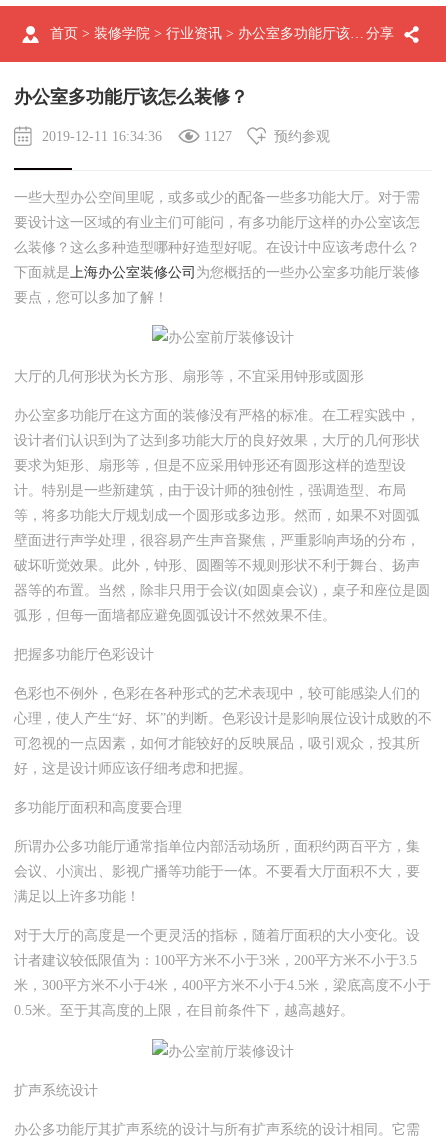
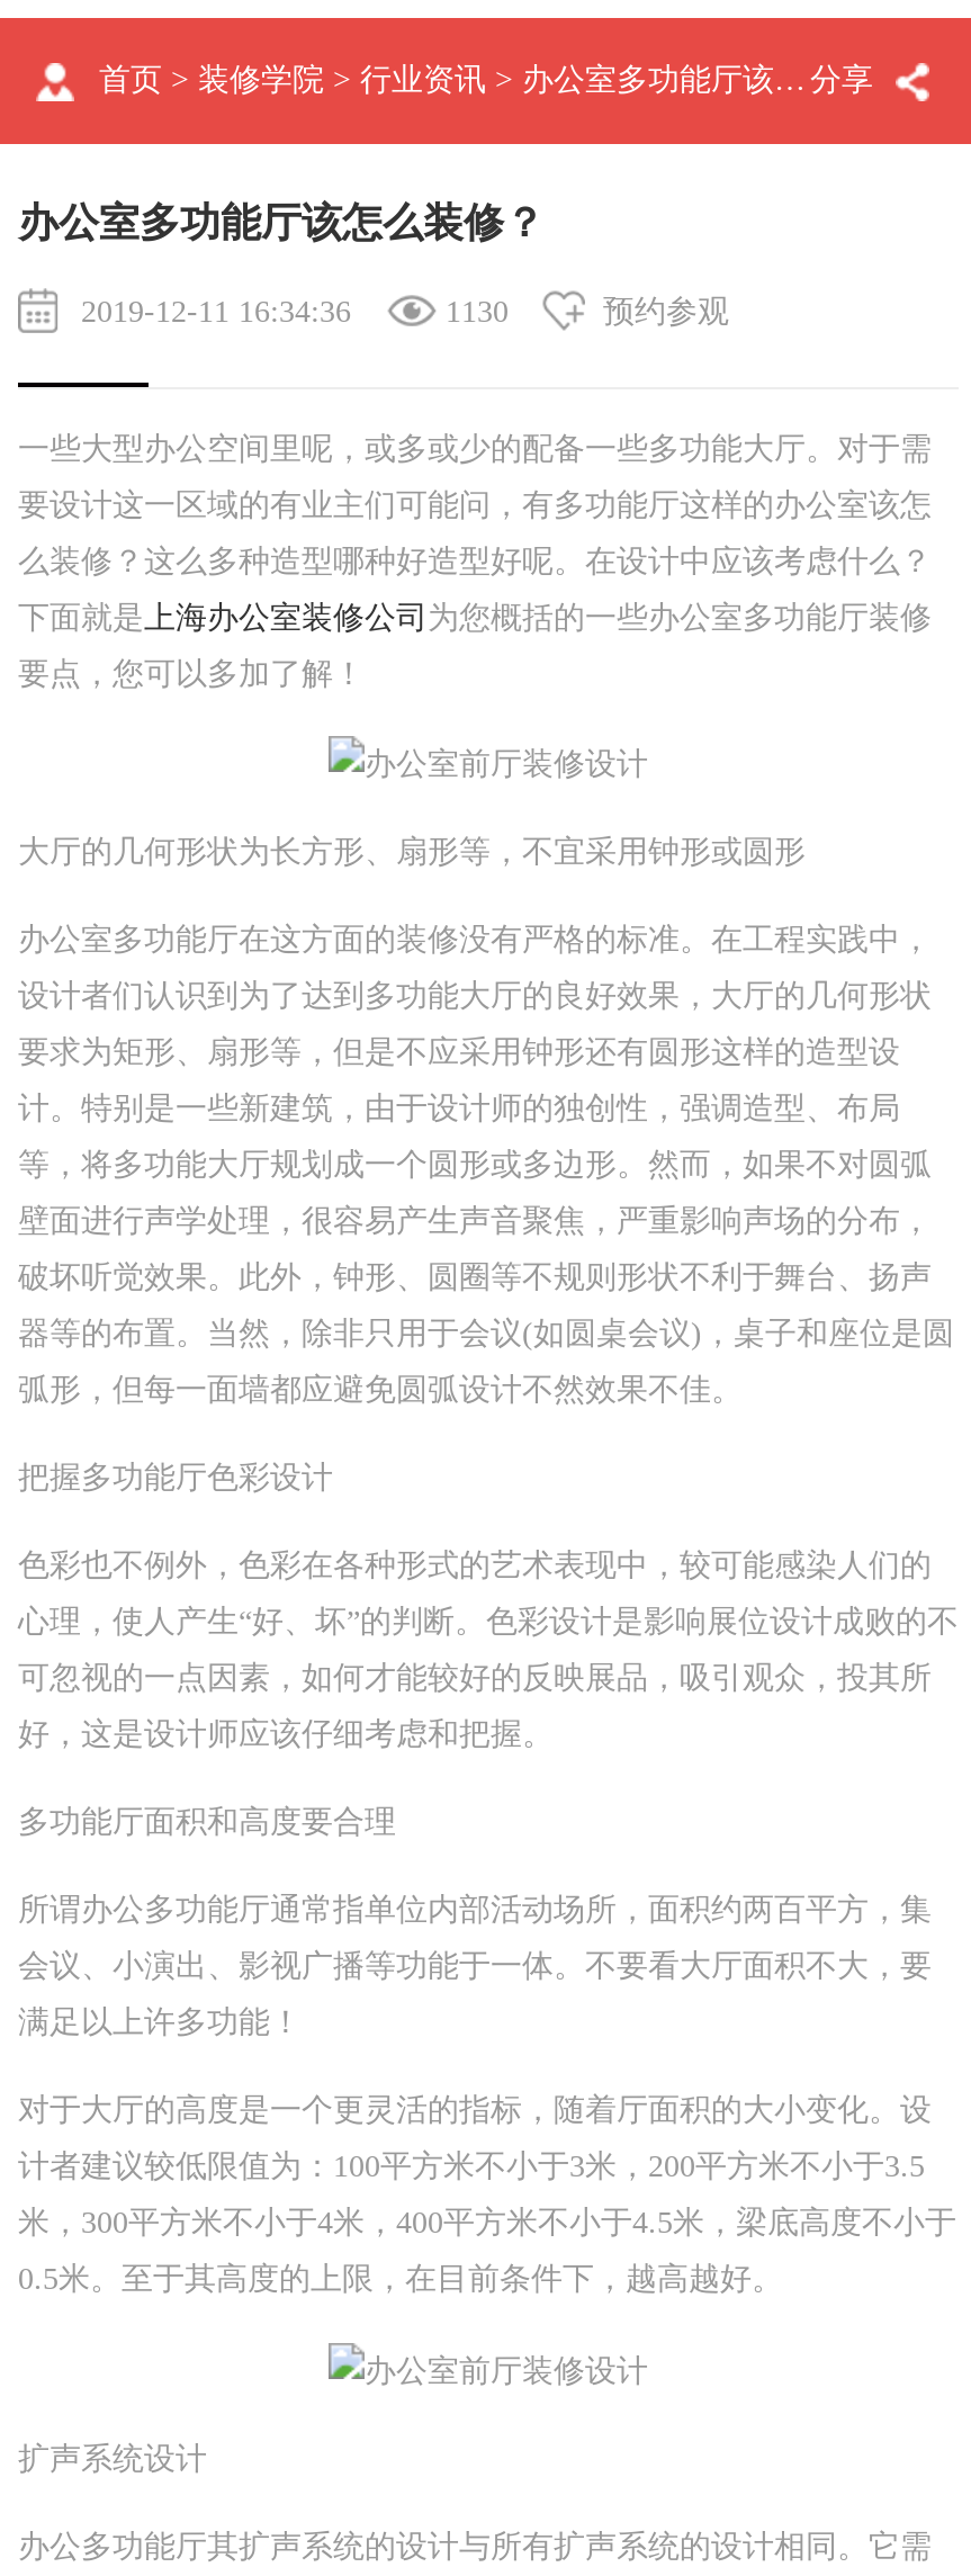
- 1127
+ 1130
